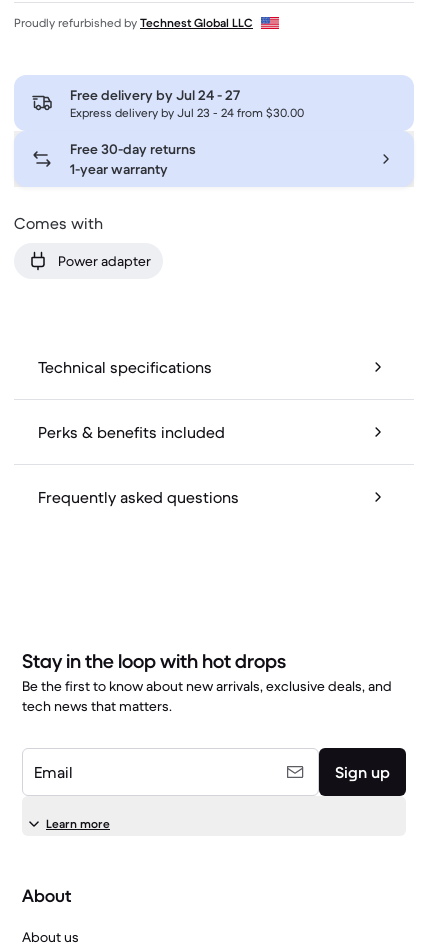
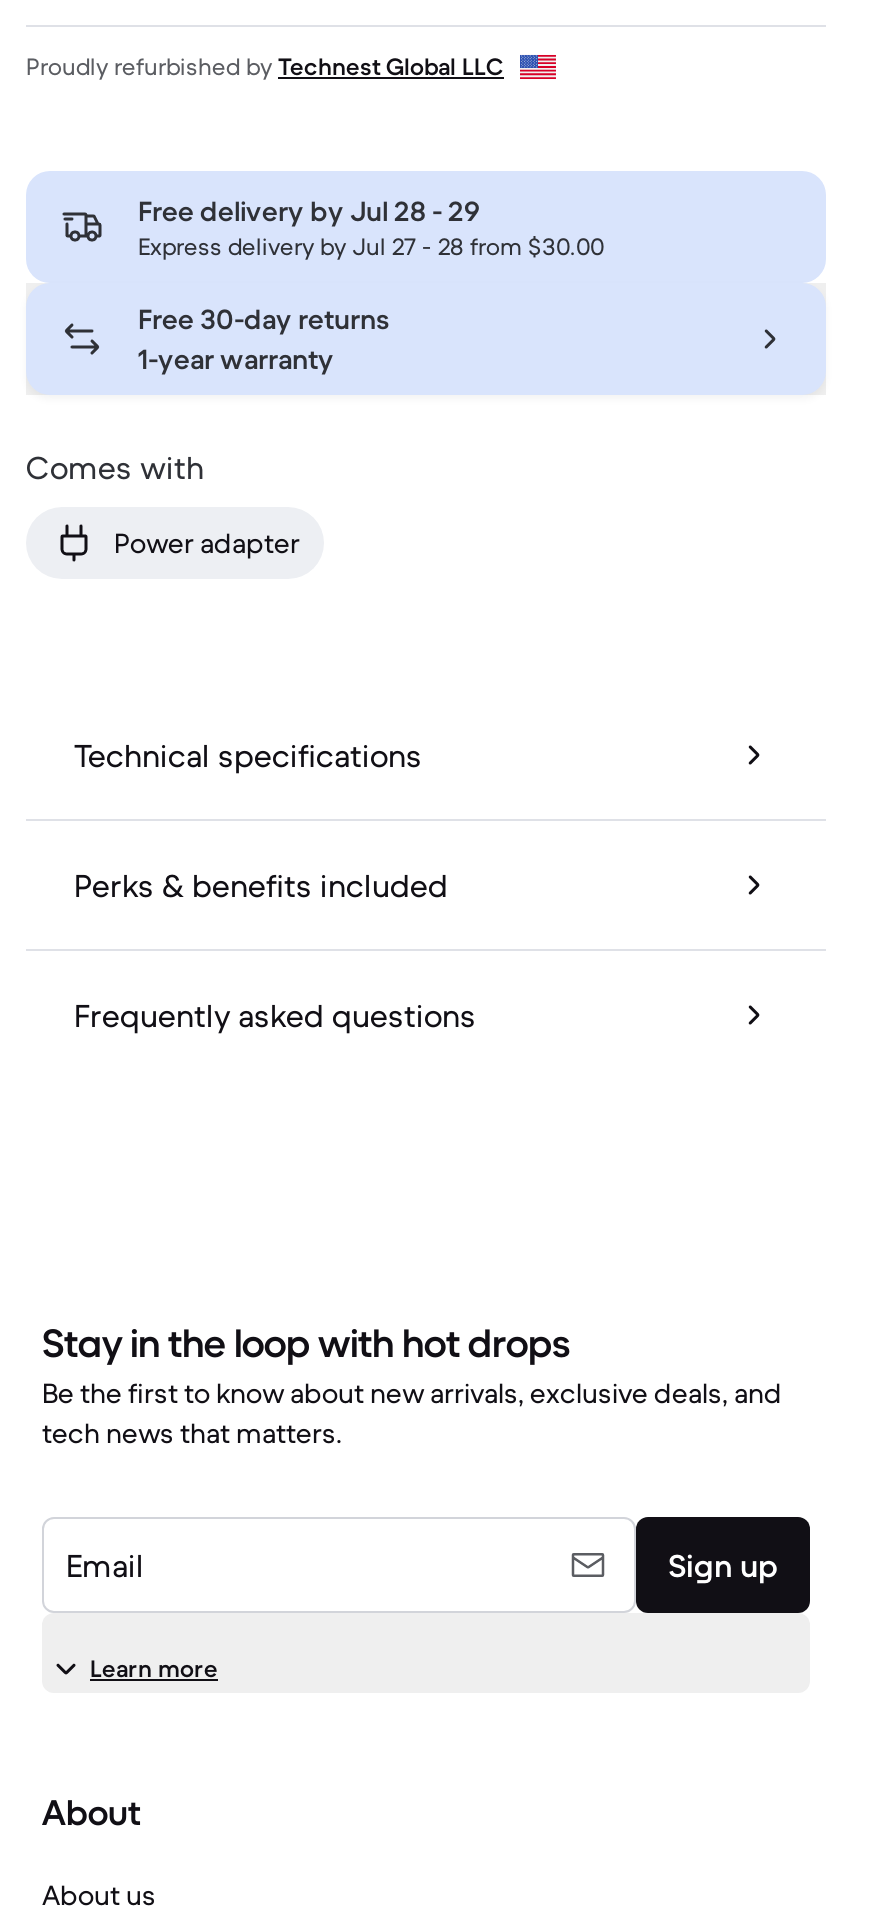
- Free delivery by Jul 24 - 27
+ Free delivery by Jul 28 - 29

- Express delivery by Jul 23 - 24 from $30.00
+ Express delivery by Jul 27 - 28 from $30.00
